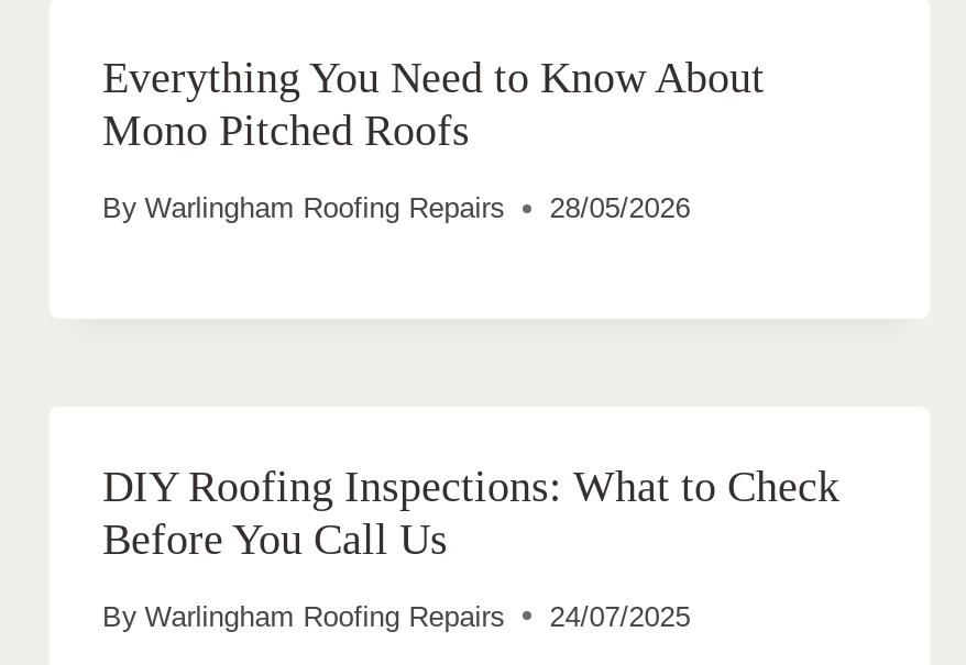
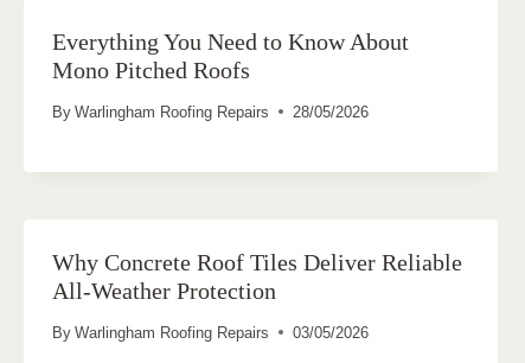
- DIY Roofing Inspections: What to Check
- Before You Call Us
+ Why Concrete Roof Tiles Deliver Reliable
+ All-Weather Protection

- By Warlingham Roofing Repairs 24/07/2025
+ By Warlingham Roofing Repairs 03/05/2026
